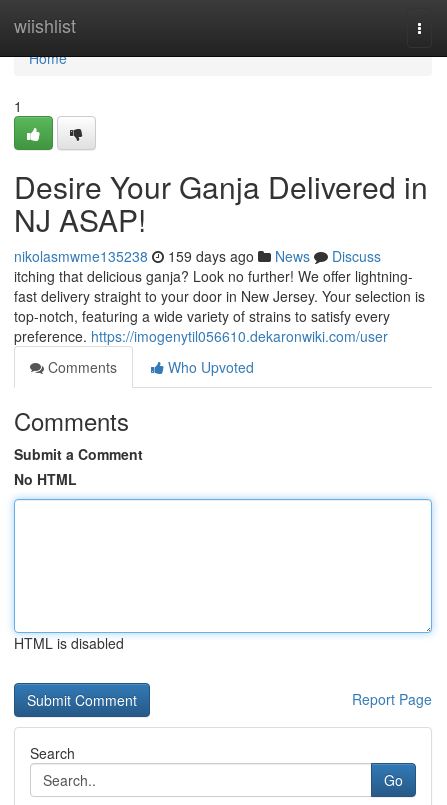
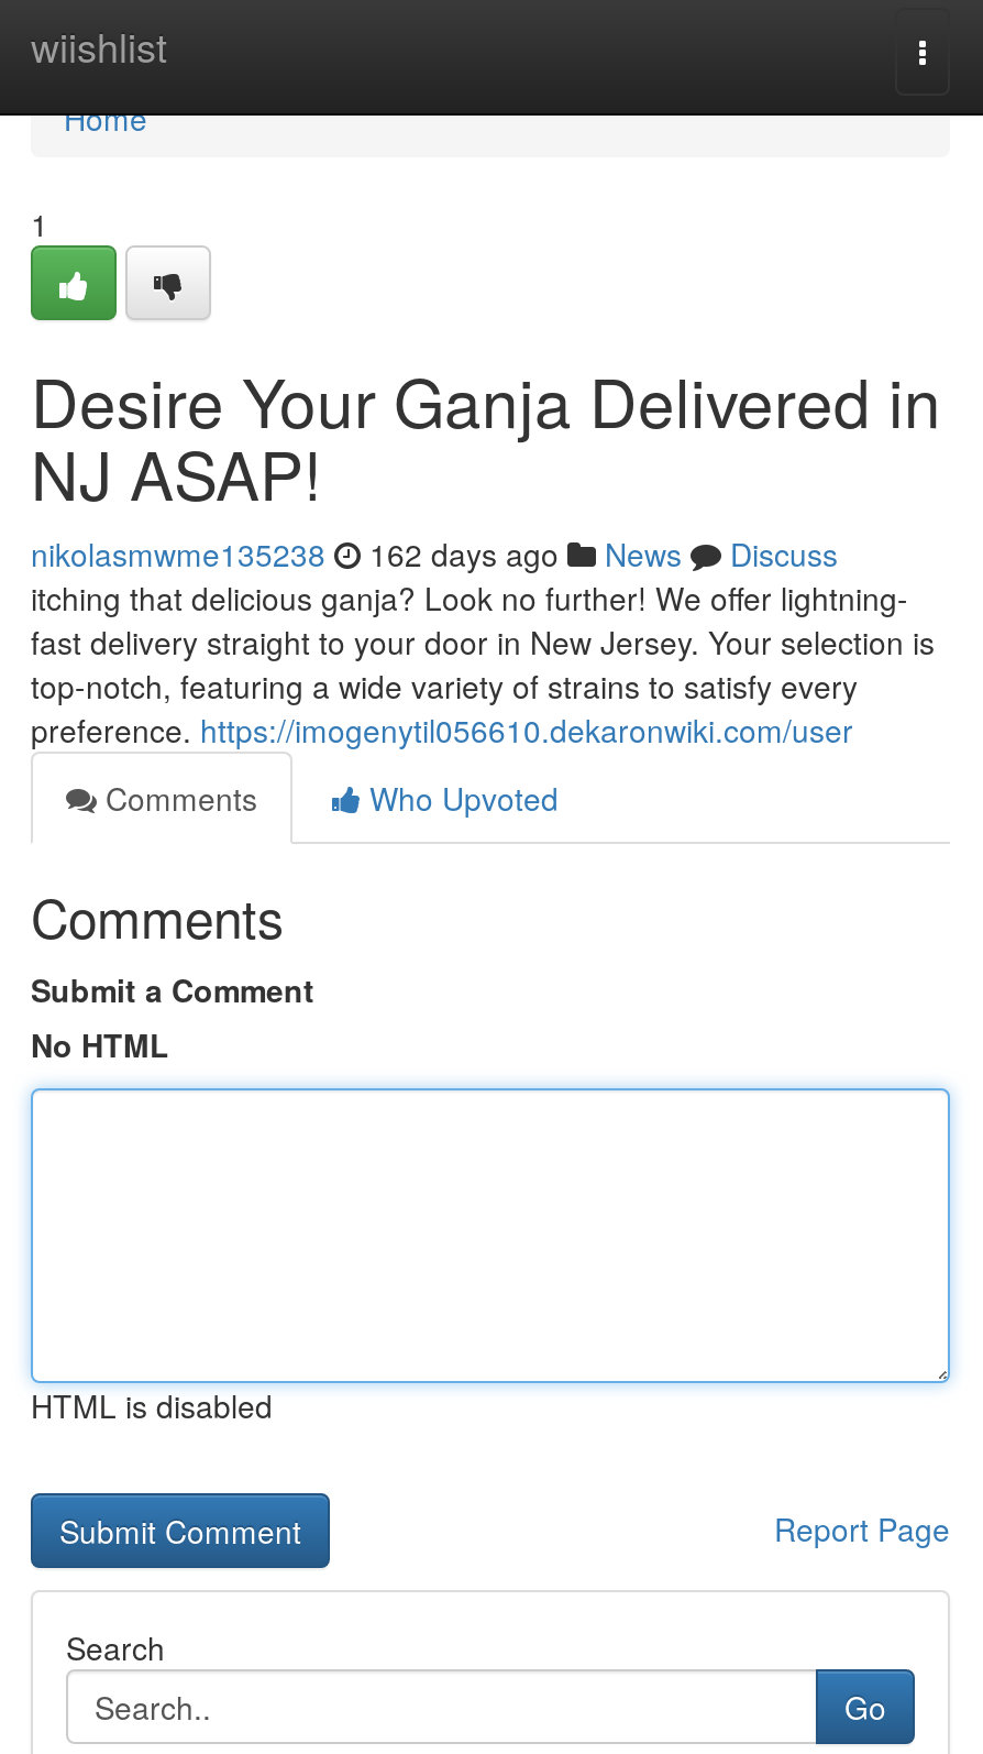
- nikolasmwme135238 159 days ago News Discuss
+ nikolasmwme135238 162 days ago News Discuss
